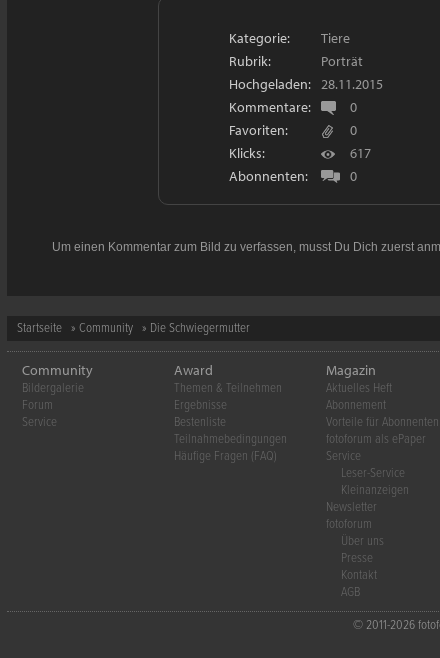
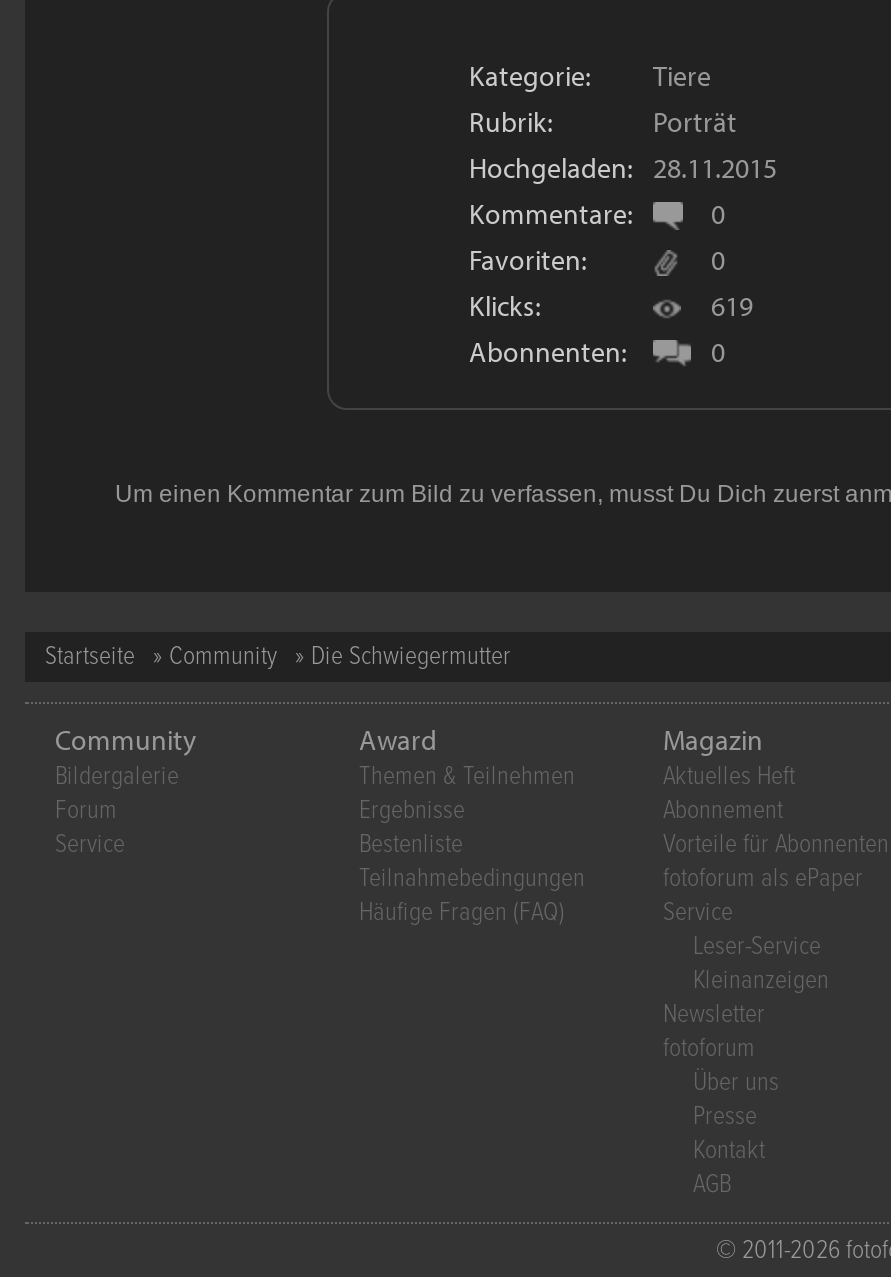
- 617
+ 619
